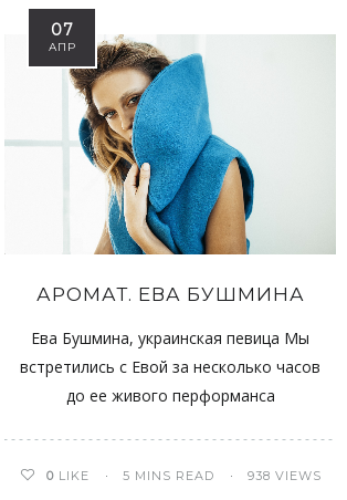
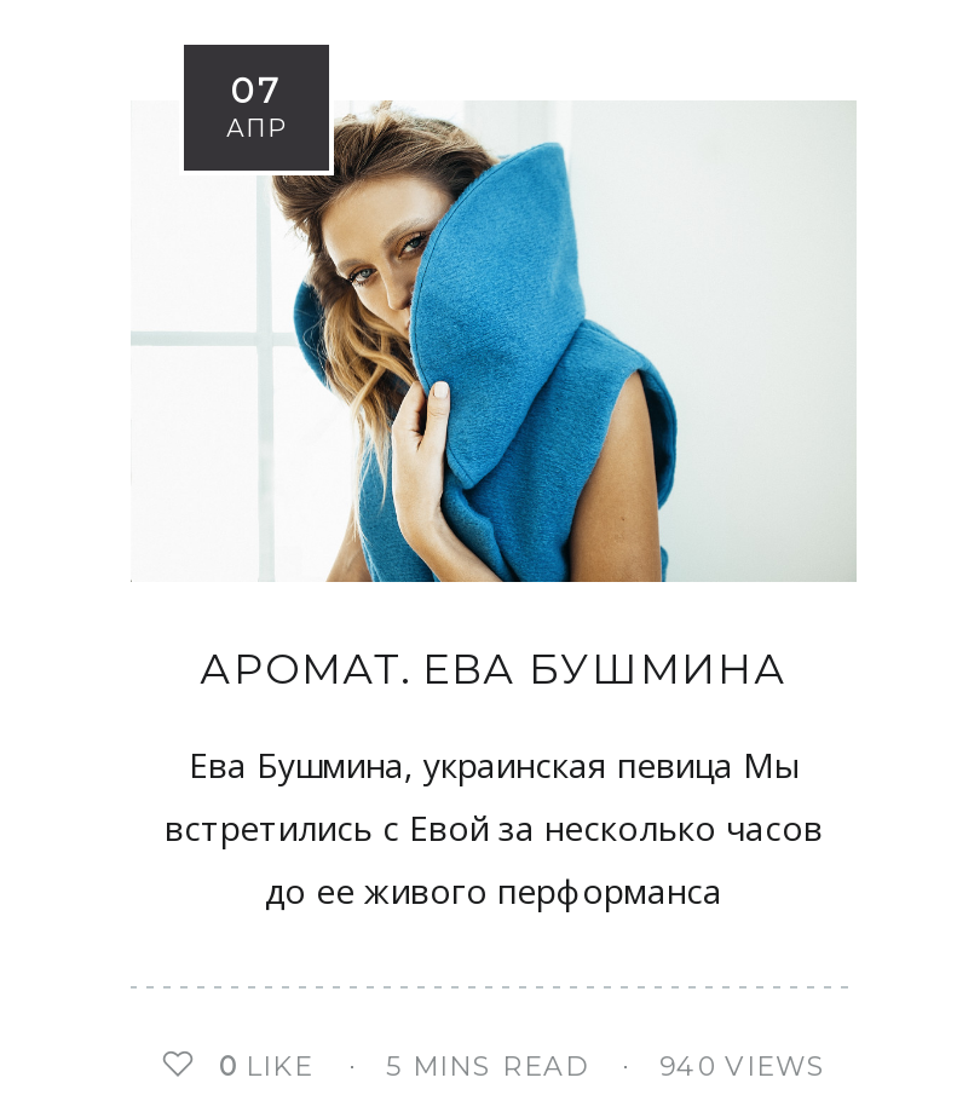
- 938 VIEWS
+ 940 VIEWS
